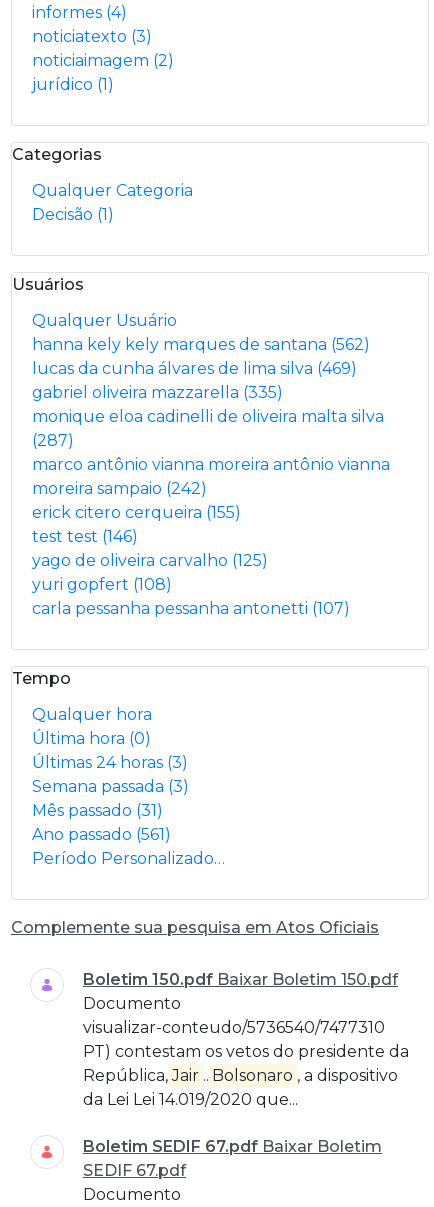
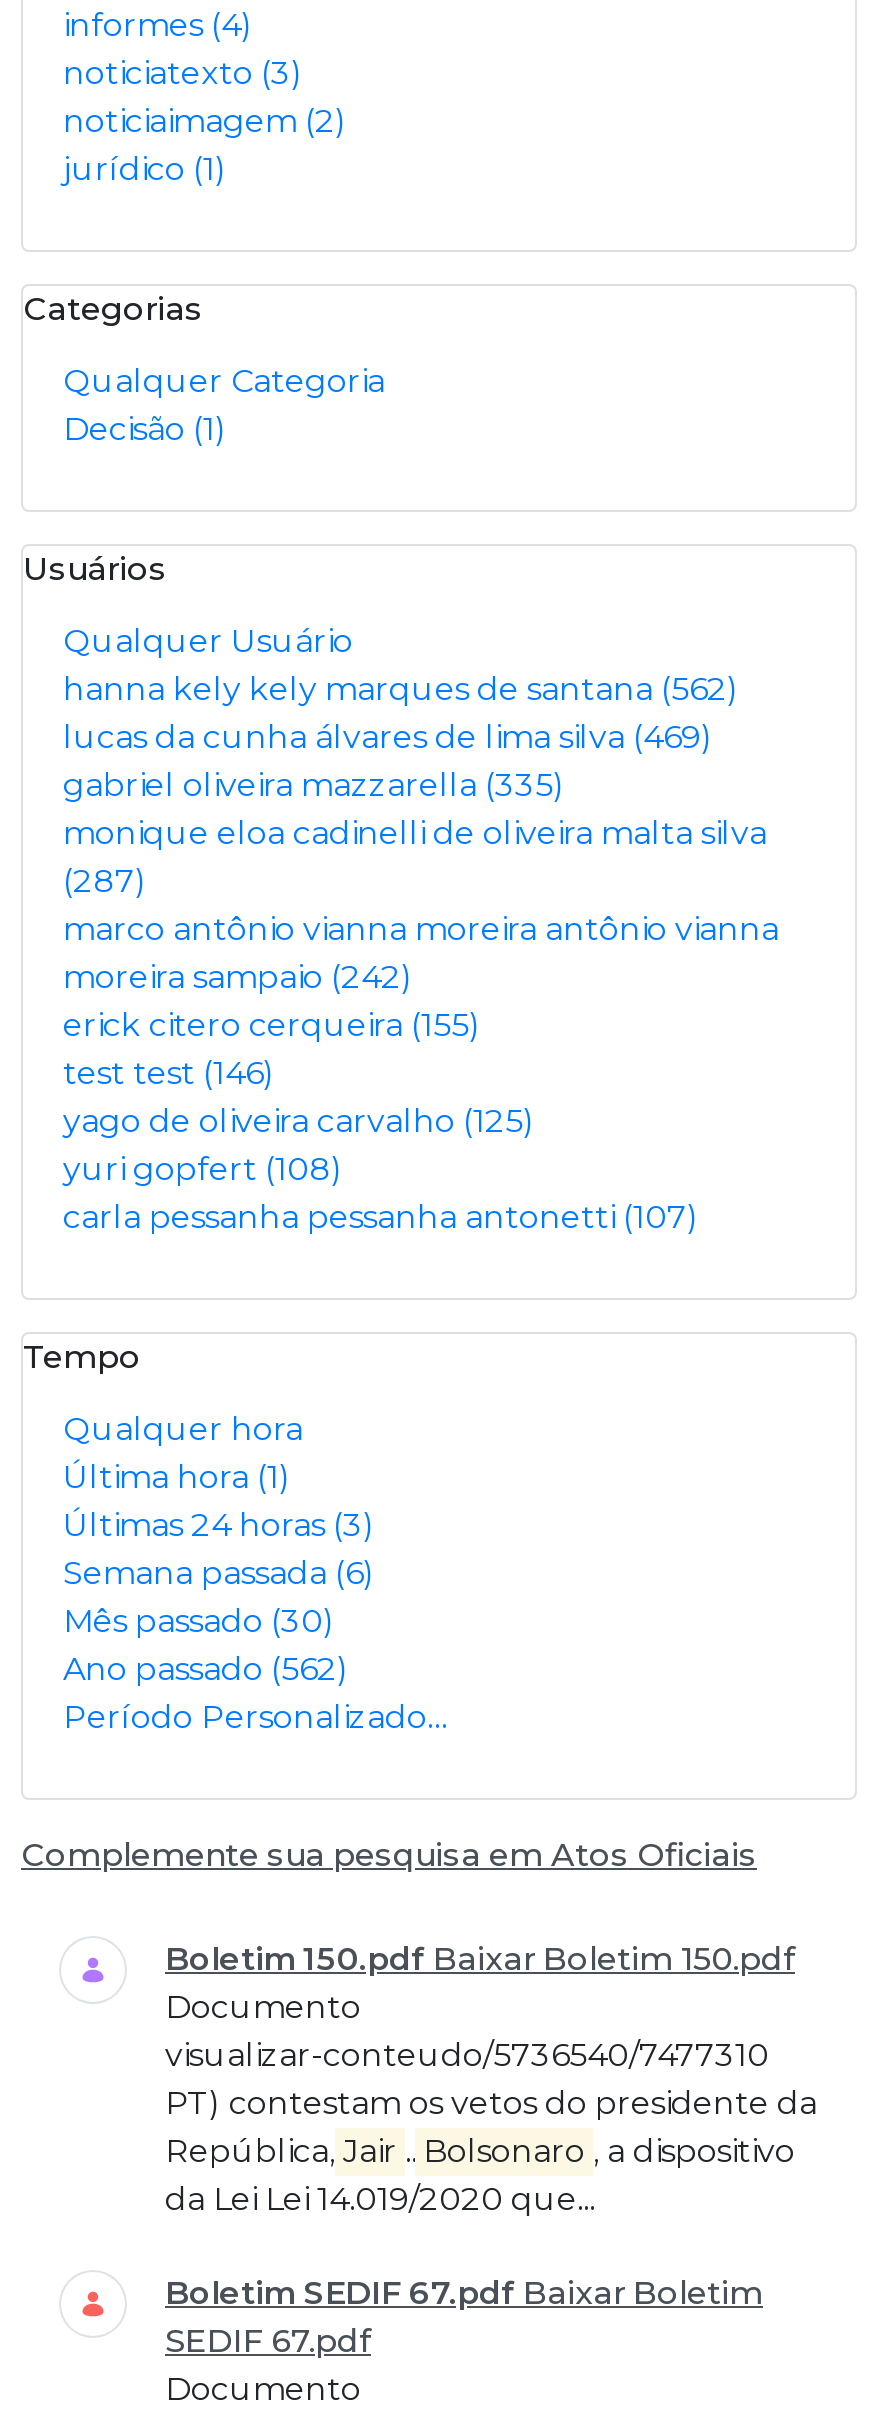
- Última hora (0)
+ Última hora (1)

- Semana passada (3)
+ Semana passada (6)

- Mês passado (31)
+ Mês passado (30)

- Ano passado (561)
+ Ano passado (562)
